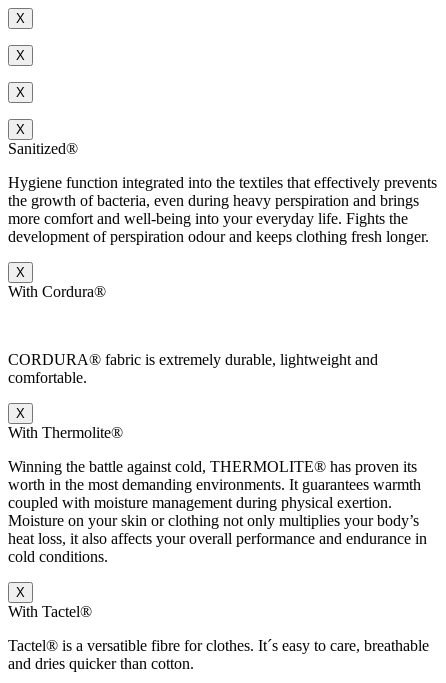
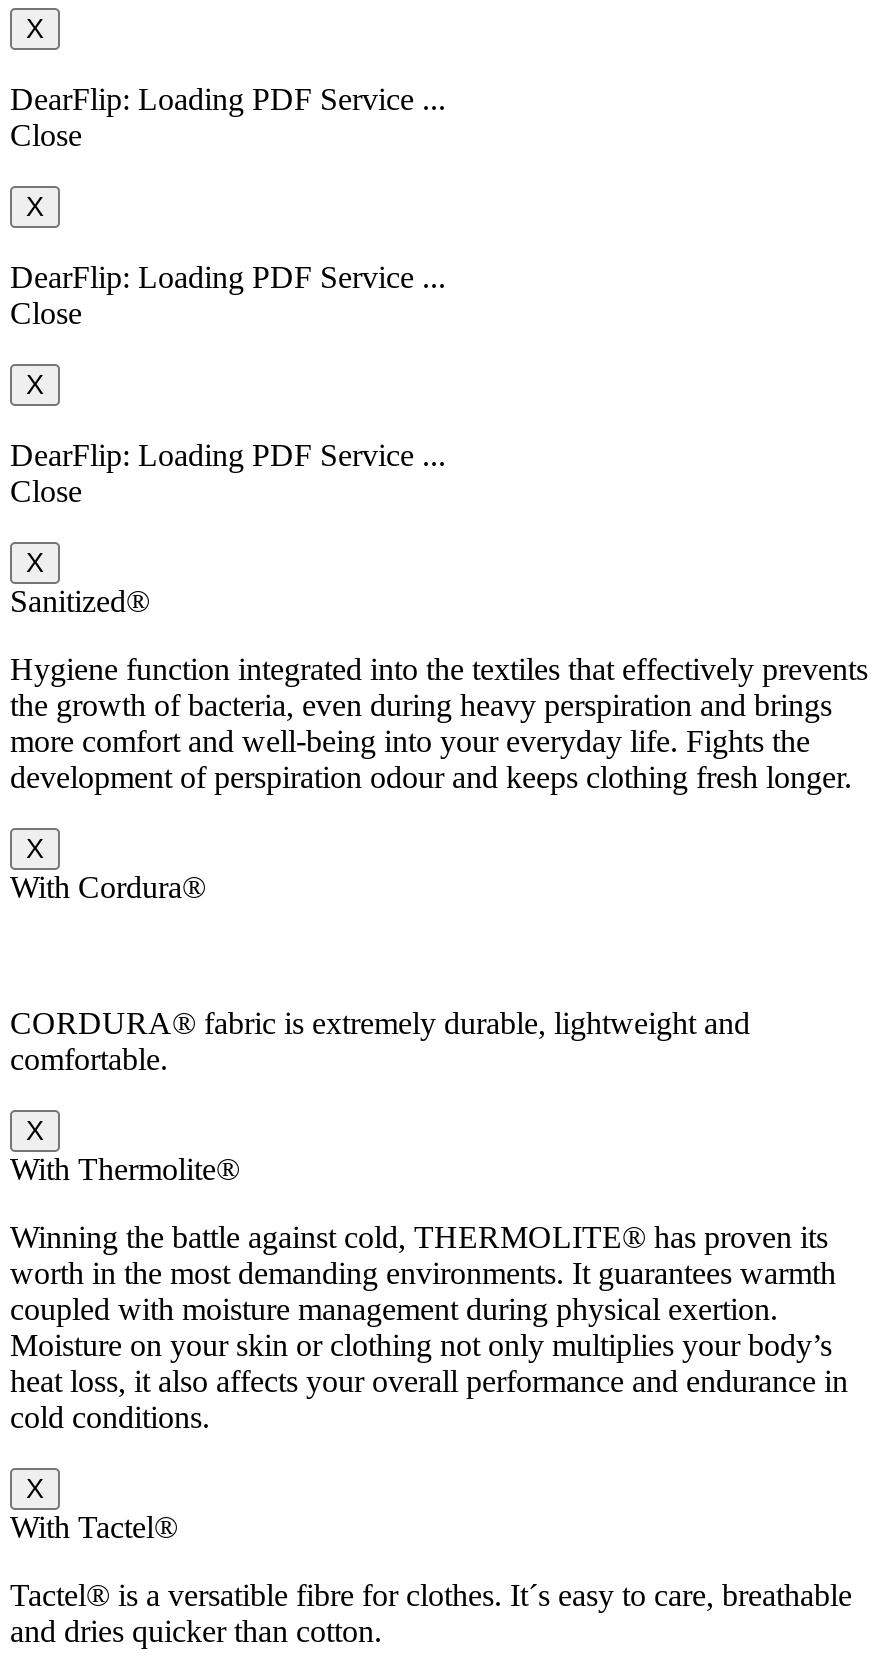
+ DearFlip: Loading PDF Service ...
+ Close

+ DearFlip: Loading PDF Service ...
+ Close

+ DearFlip: Loading PDF Service ...
+ Close
